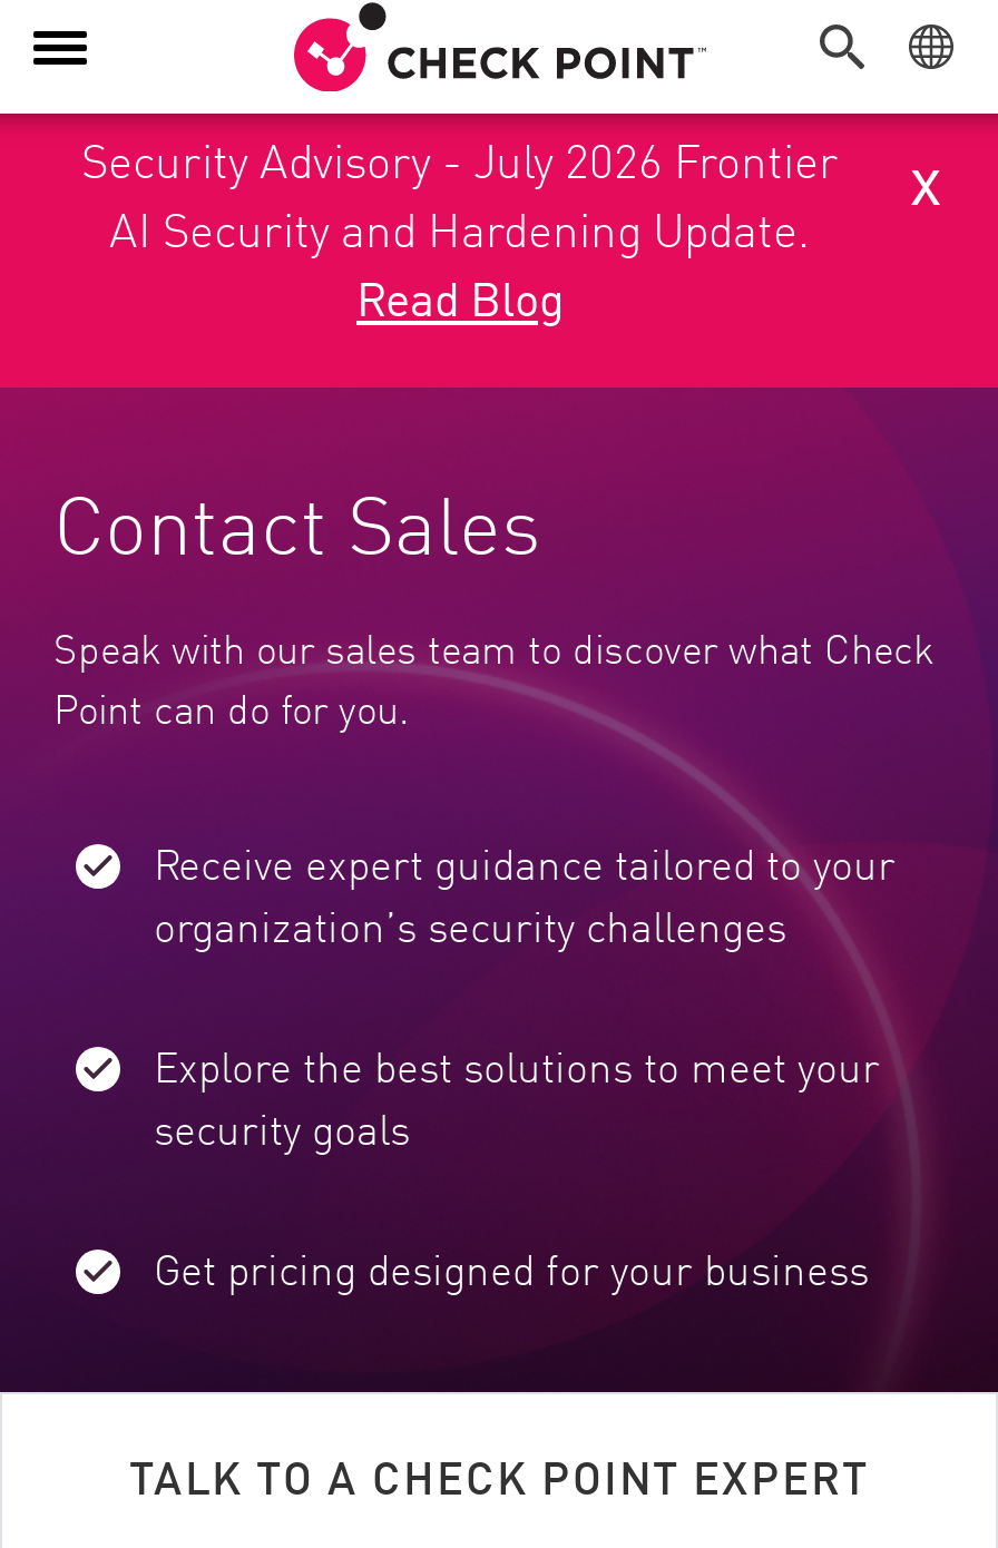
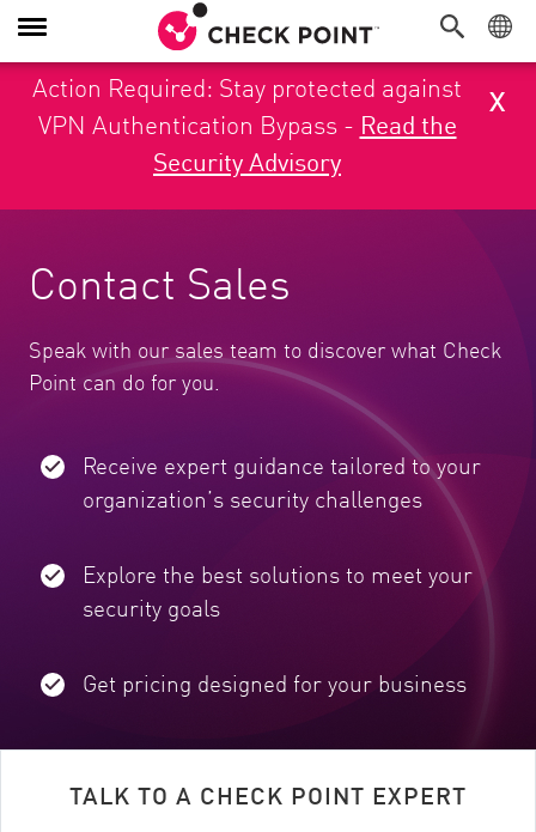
- Security Advisory - July 2026 Frontier
- AI Security and Hardening Update.
- Read Blog
+ Action Required: Stay protected against
+ VPN Authentication Bypass - Read the
+ Security Advisory
